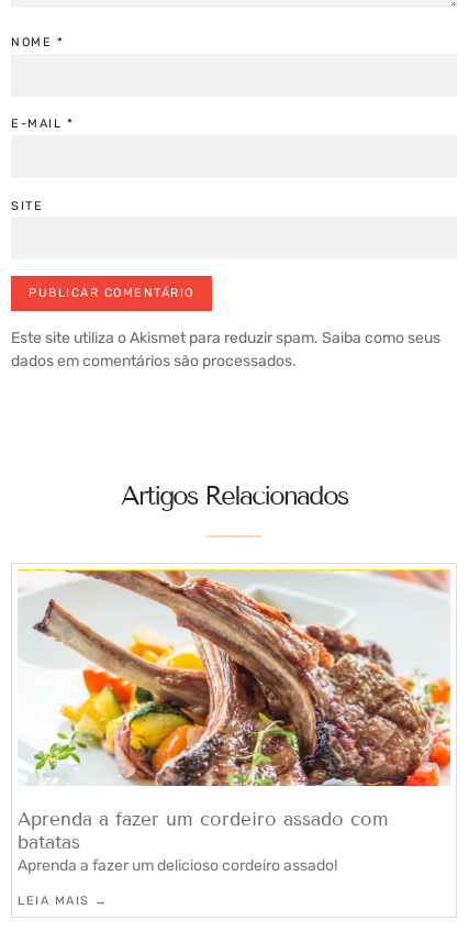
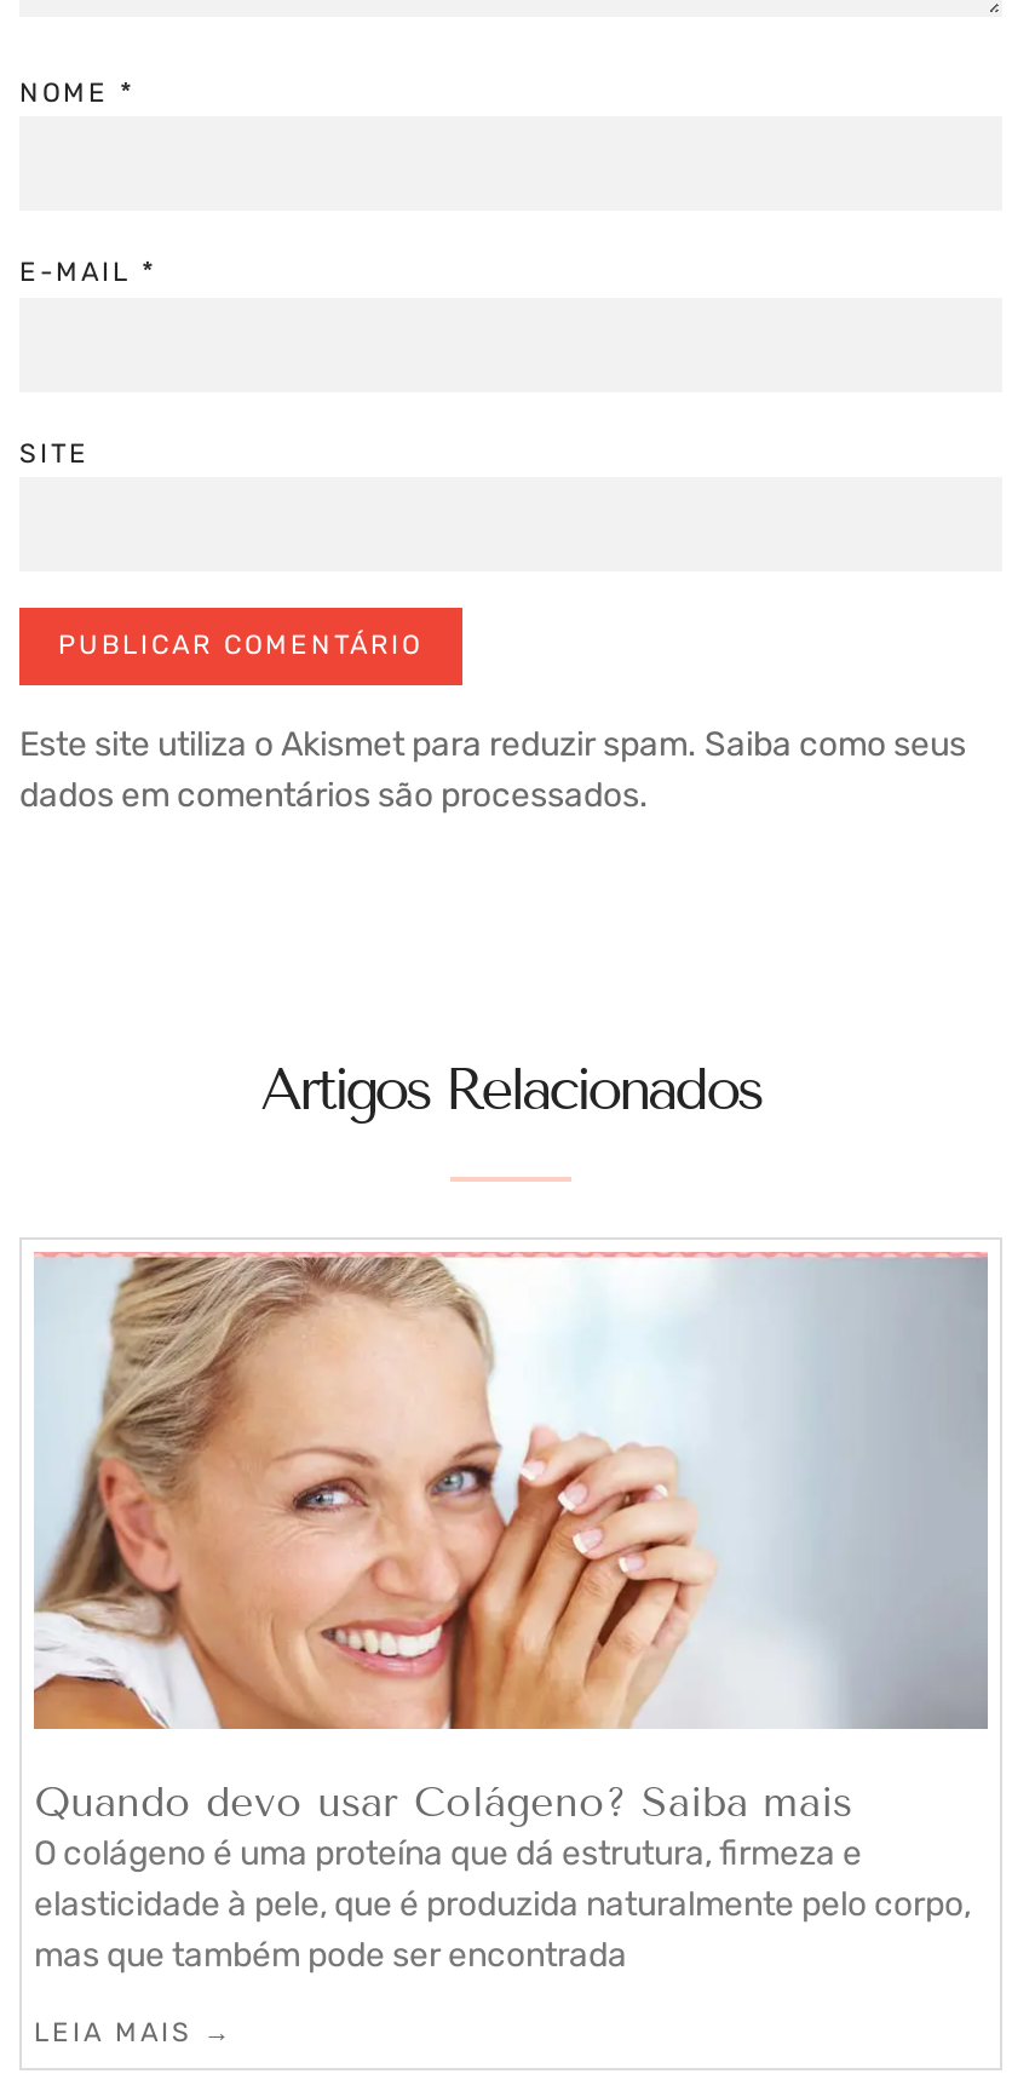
- [image]
- Aprenda a fazer um cordeiro assado com
- batatas
- Aprenda a fazer um delicioso cordeiro assado!
+ [image]
+ Quando devo usar Colágeno? Saiba mais
+ O colágeno é uma proteína que dá estrutura, firmeza e
+ elasticidade à pele, que é produzida naturalmente pelo corpo,
+ mas que também pode ser encontrada
